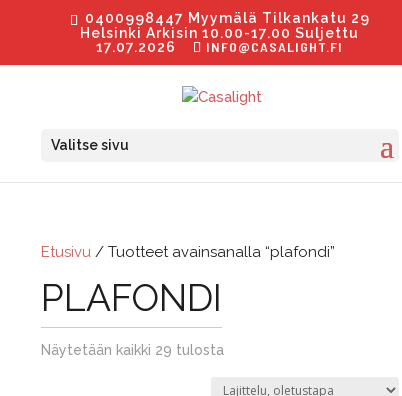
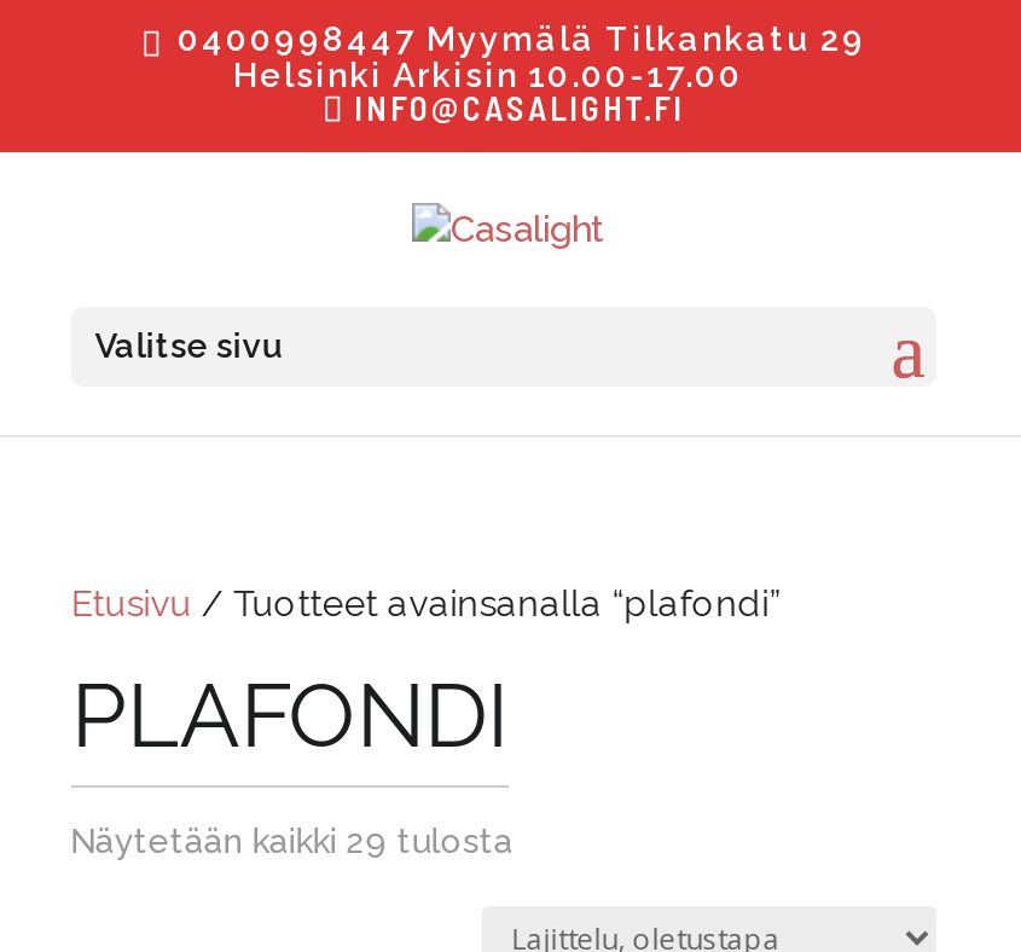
- Helsinki Arkisin 10.00-17.00 Suljettu
- 17.07.2026
+ Helsinki Arkisin 10.00-17.00
